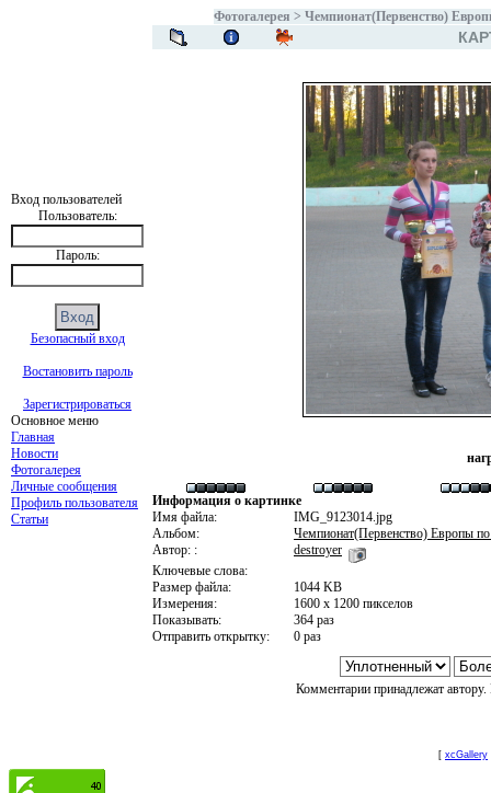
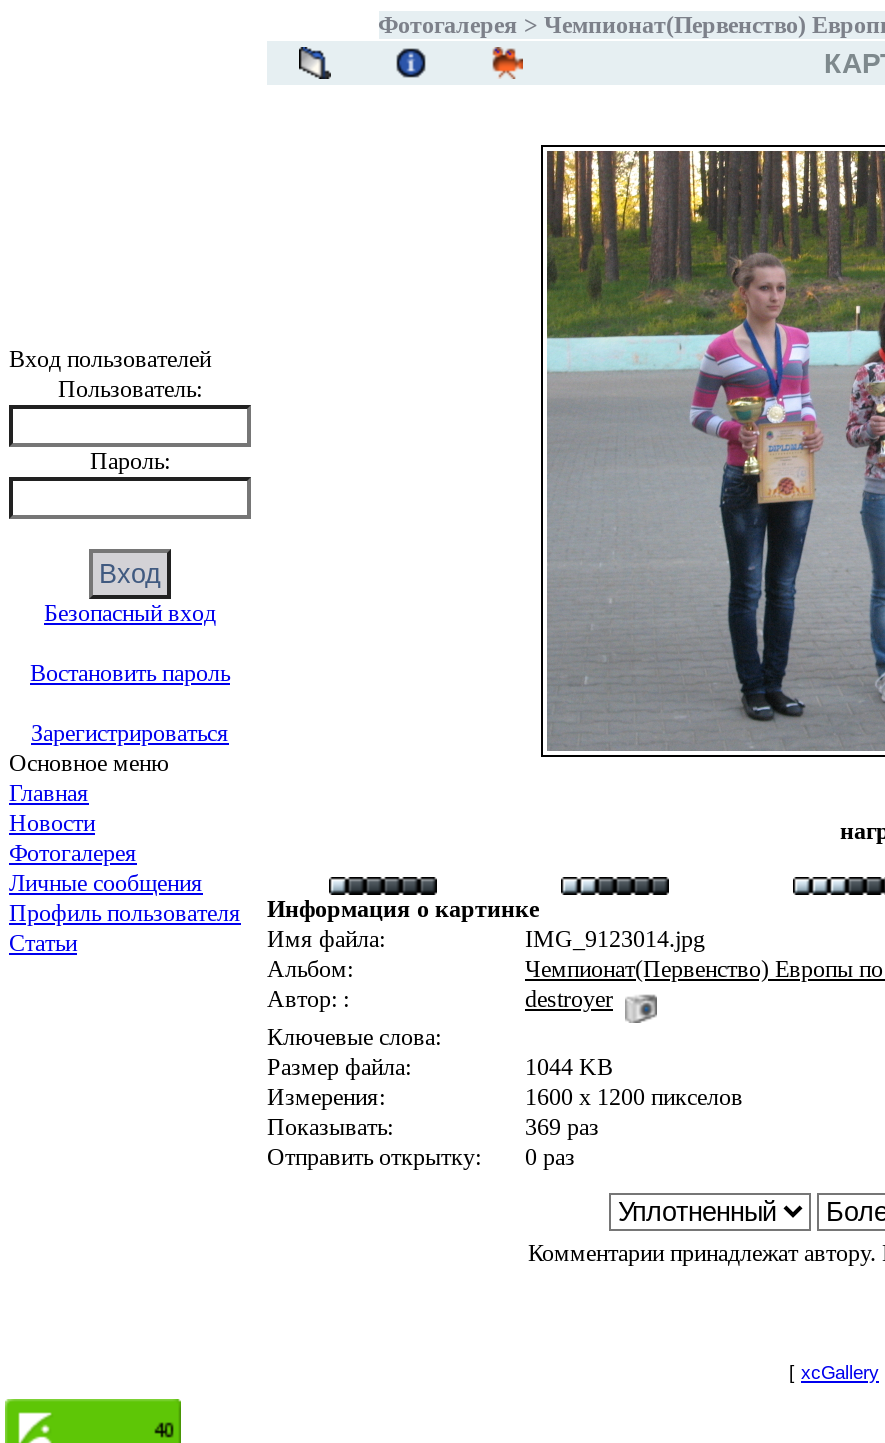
- 364 раз
+ 369 раз
